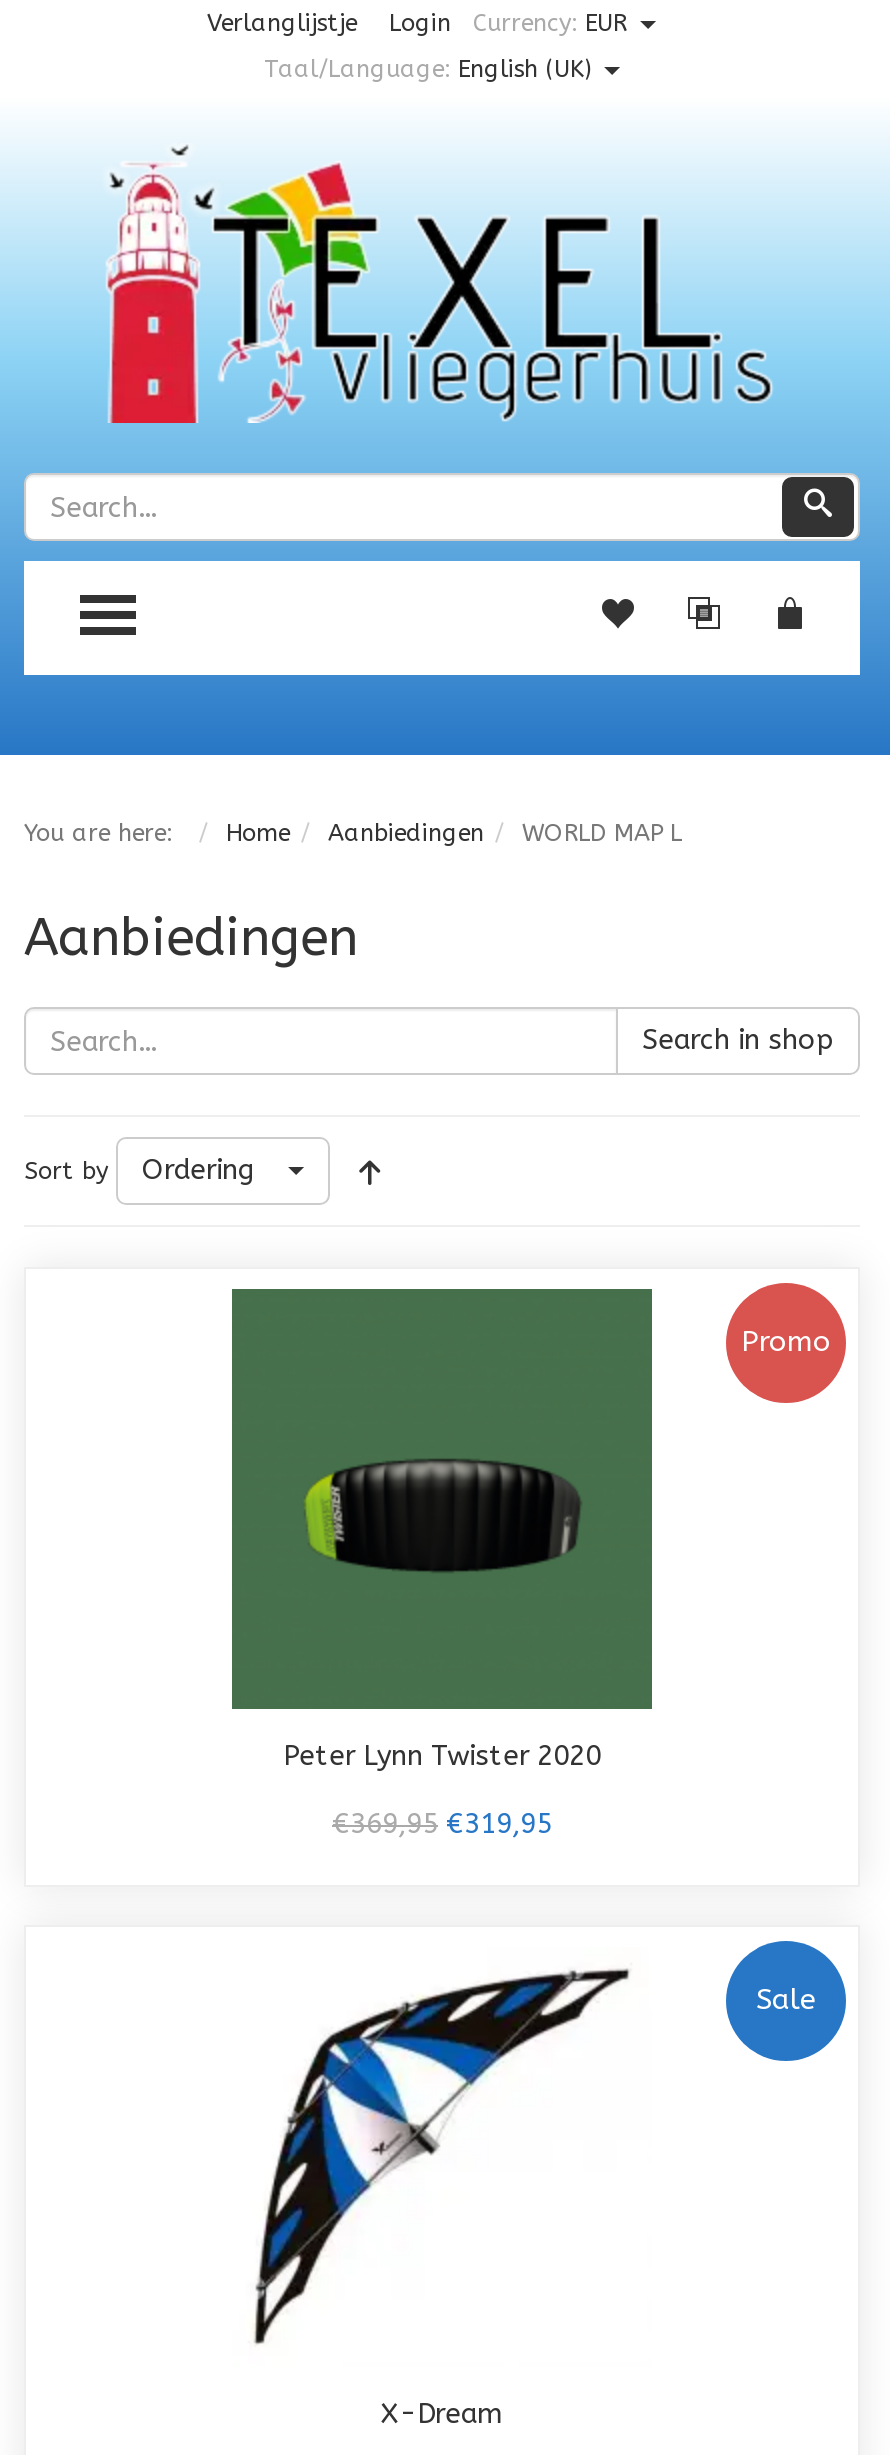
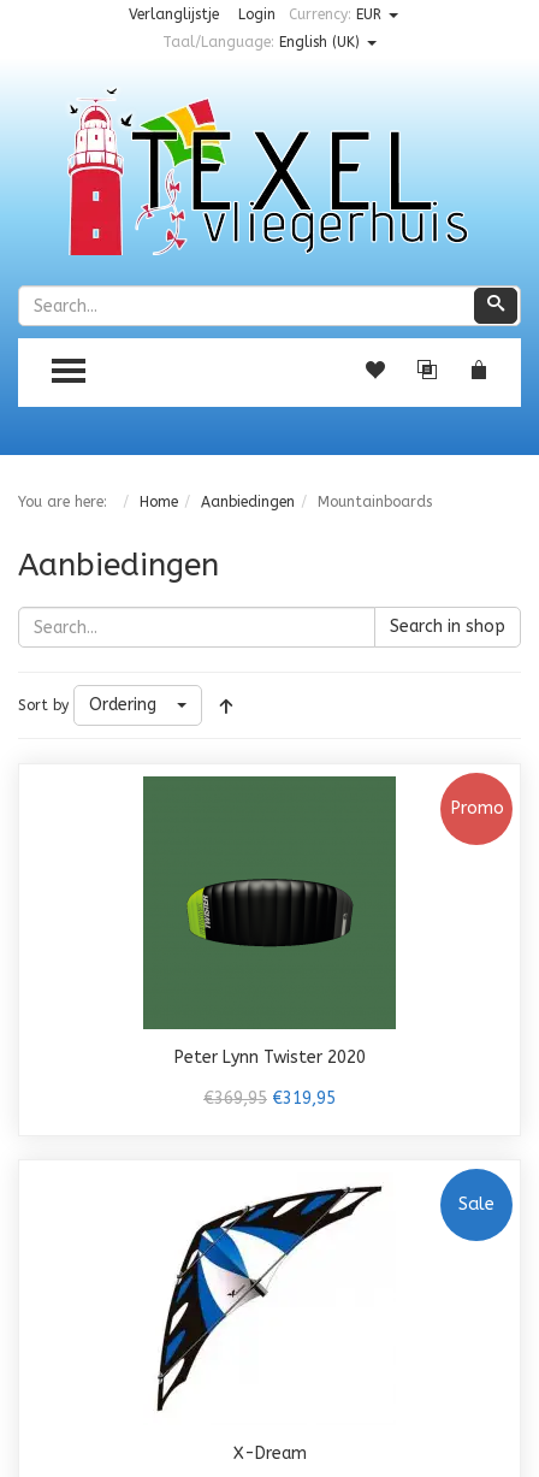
- WORLD MAP L
+ Mountainboards
